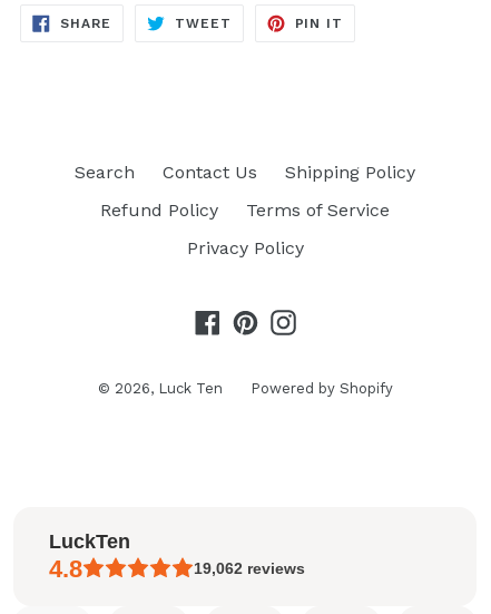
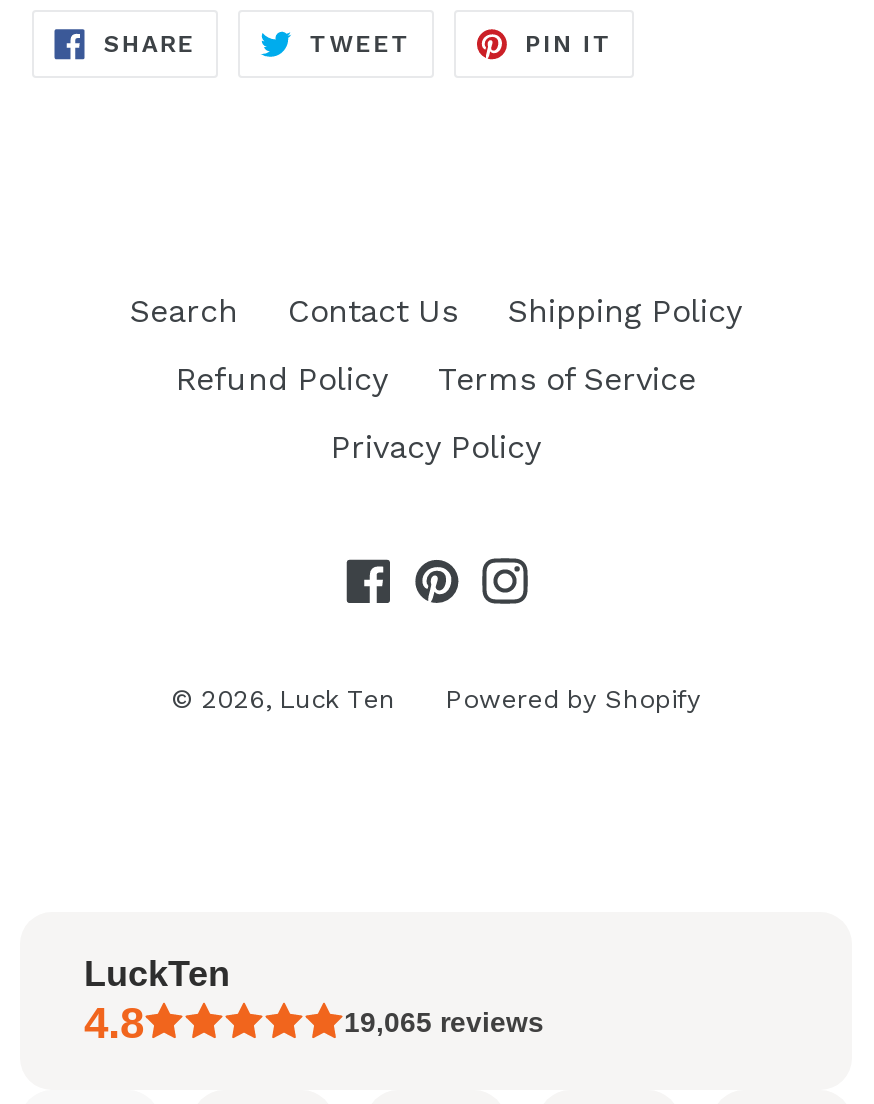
- 19,062 reviews
+ 19,065 reviews
